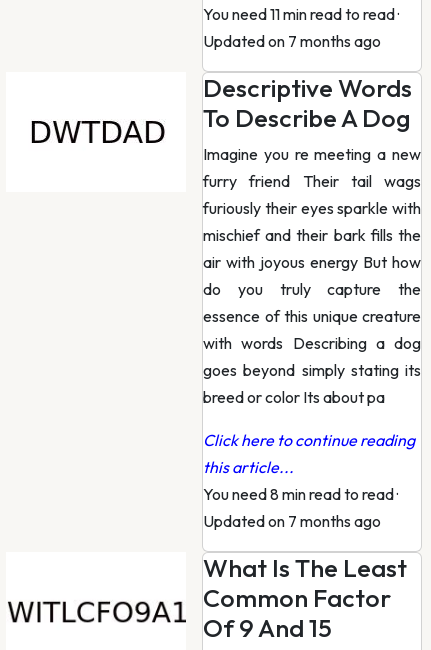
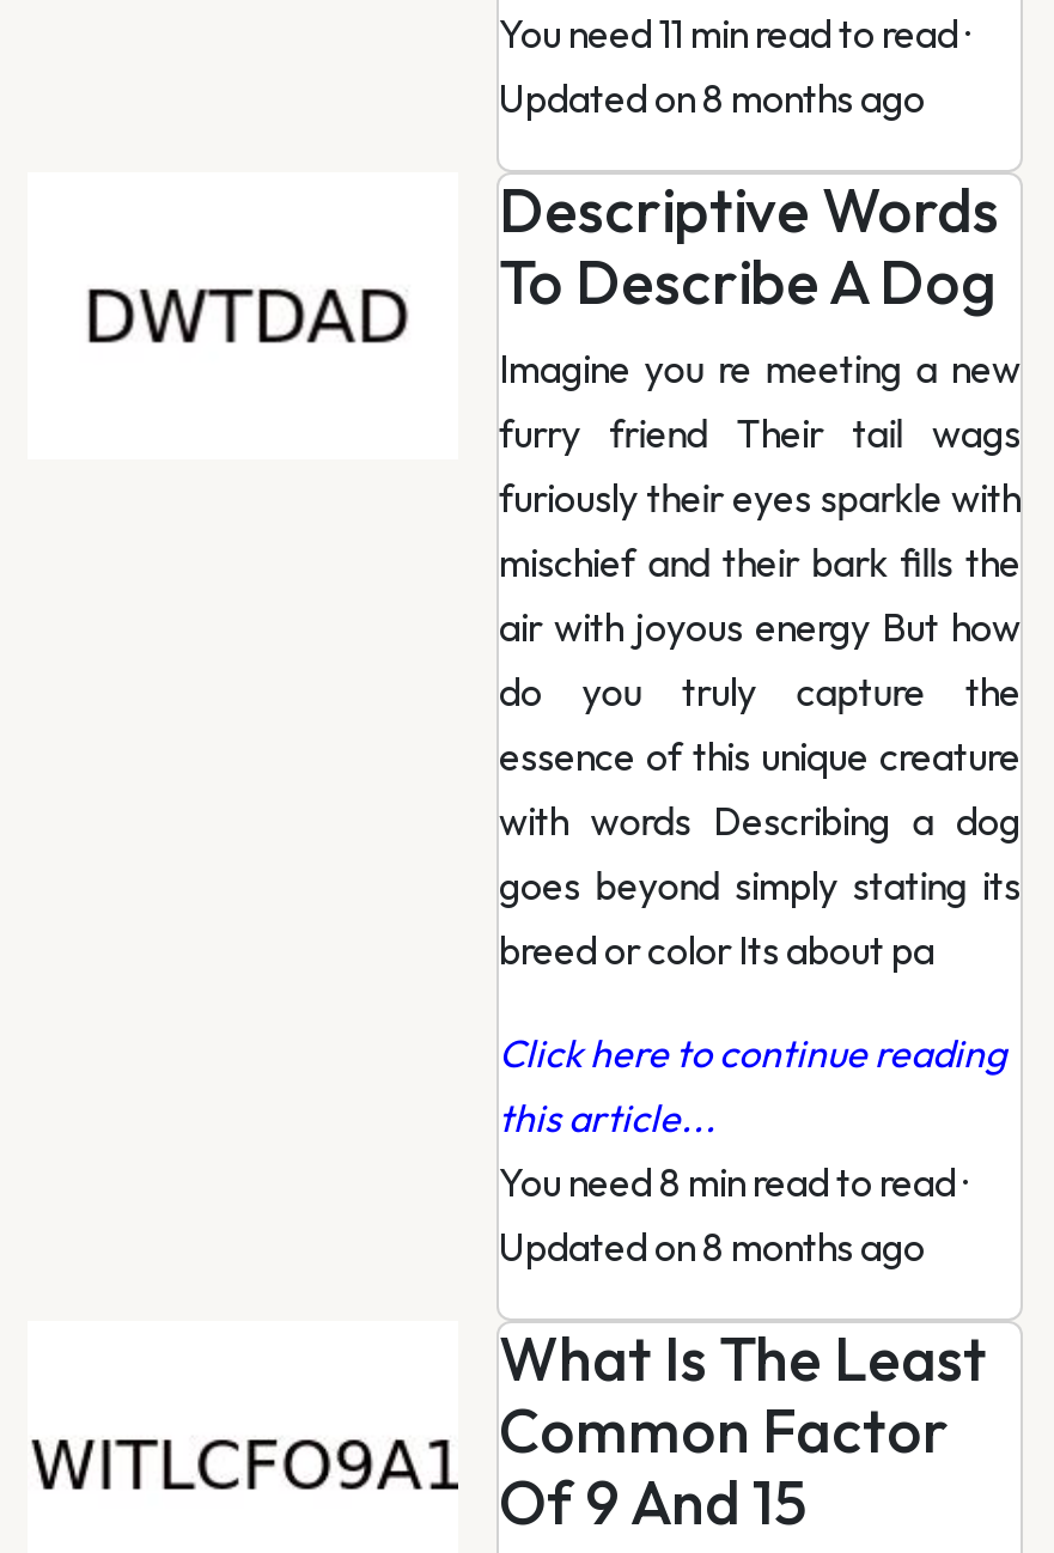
- Updated on 7 months ago
+ Updated on 8 months ago

- Updated on 7 months ago
+ Updated on 8 months ago
